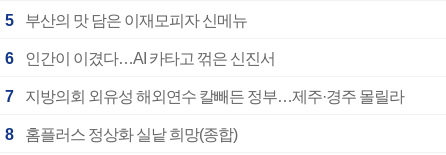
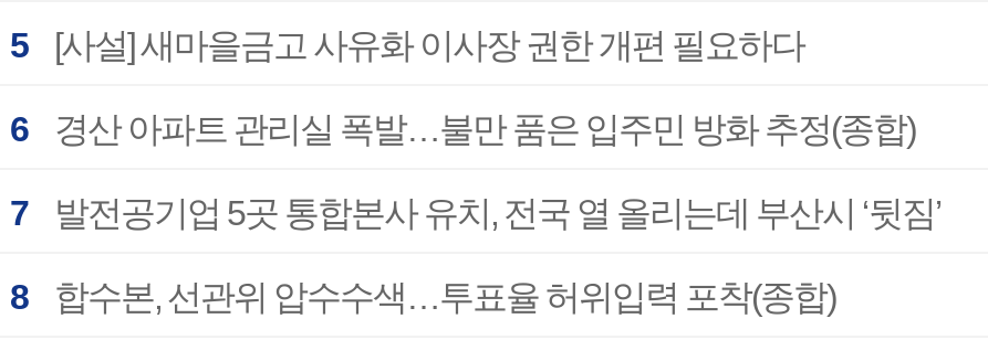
- 부산의 맛 담은 이재모피자 신메뉴
+ [사설] 새마을금고 사유화 이사장 권한 개편 필요하다

- 인간이 이겼다…AI 카타고 꺾은 신진서
+ 경산 아파트 관리실 폭발…불만 품은 입주민 방화 추정(종합)

- 지방의회 외유성 해외연수 칼빼든 정부…제주·경주 몰릴라
+ 발전공기업 5곳 통합본사 유치, 전국 열 올리는데 부산시 ‘뒷짐’

- 홈플러스 정상화 실낱 희망(종합)
+ 합수본, 선관위 압수수색…투표율 허위입력 포착(종합)
